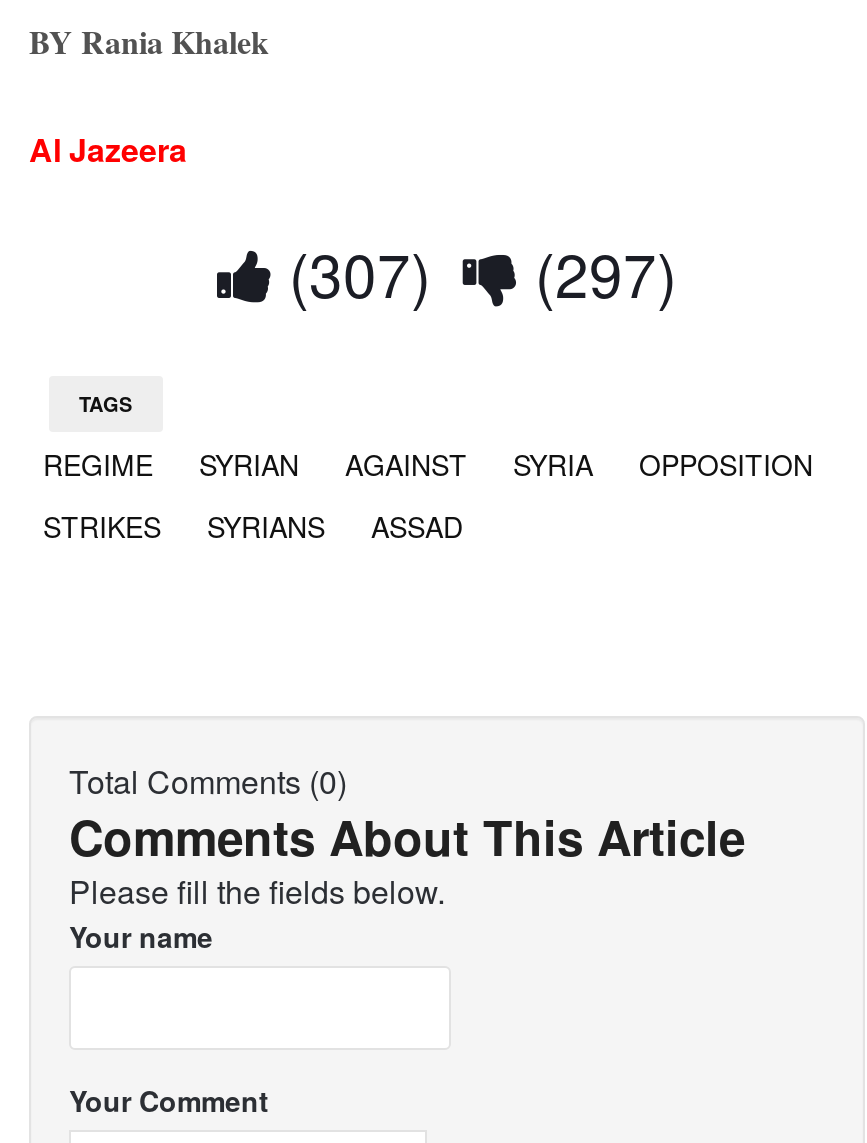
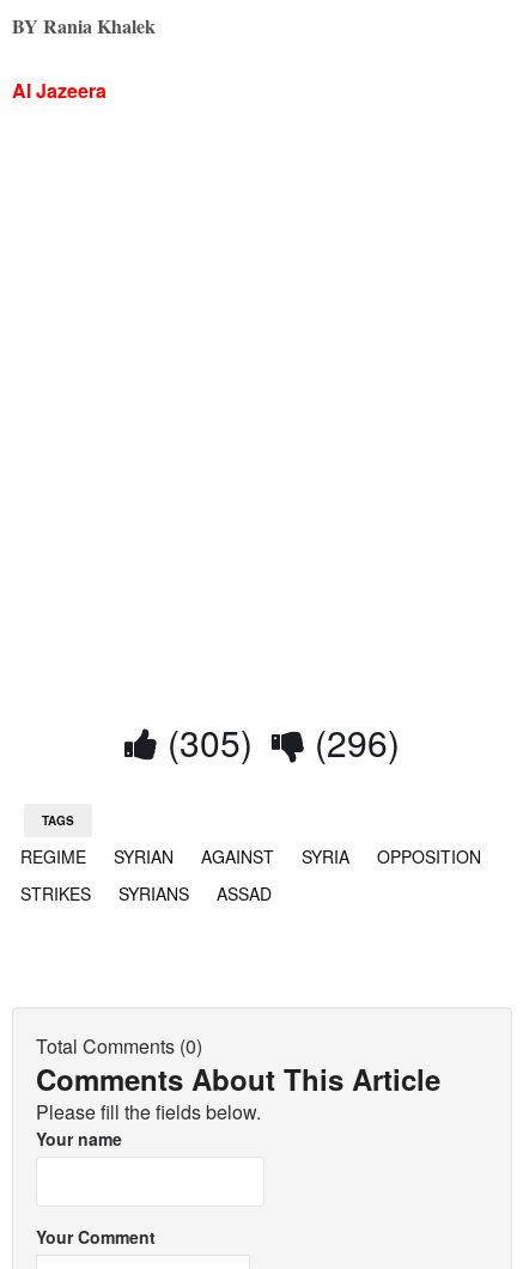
- (307)
+ (305)

- (297)
+ (296)
